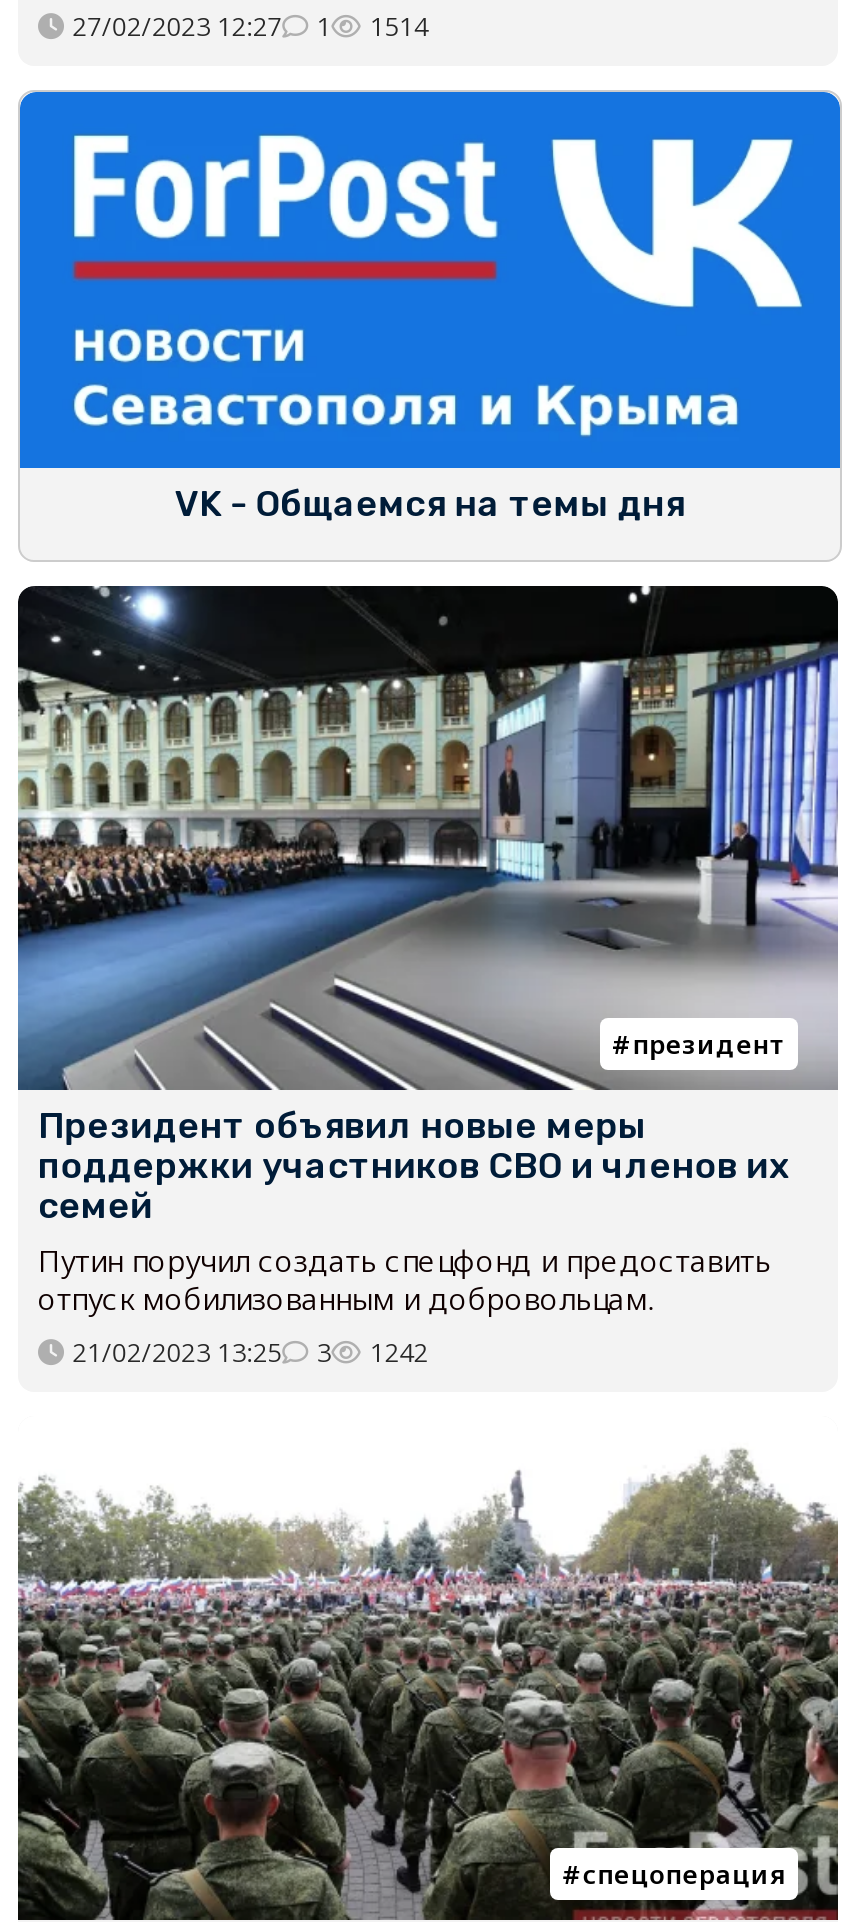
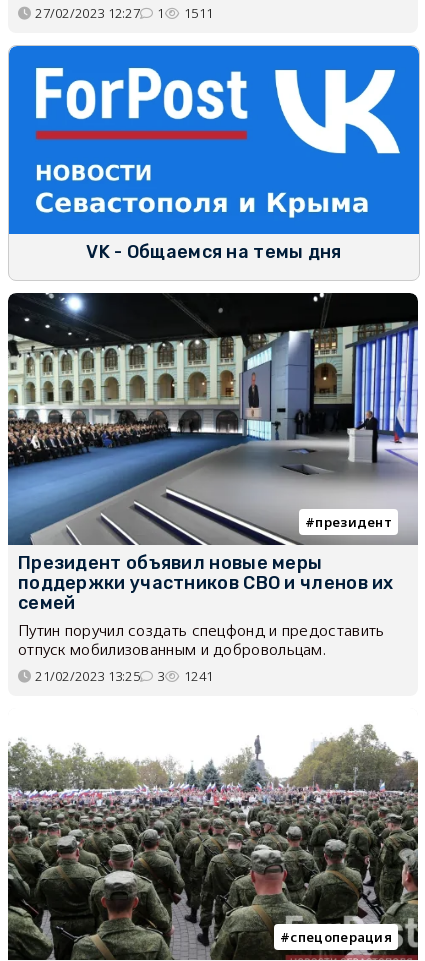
- 27/02/2023 12:27 1 1514
+ 27/02/2023 12:27 1 1511

- 21/02/2023 13:25 3 1242
+ 21/02/2023 13:25 3 1241
